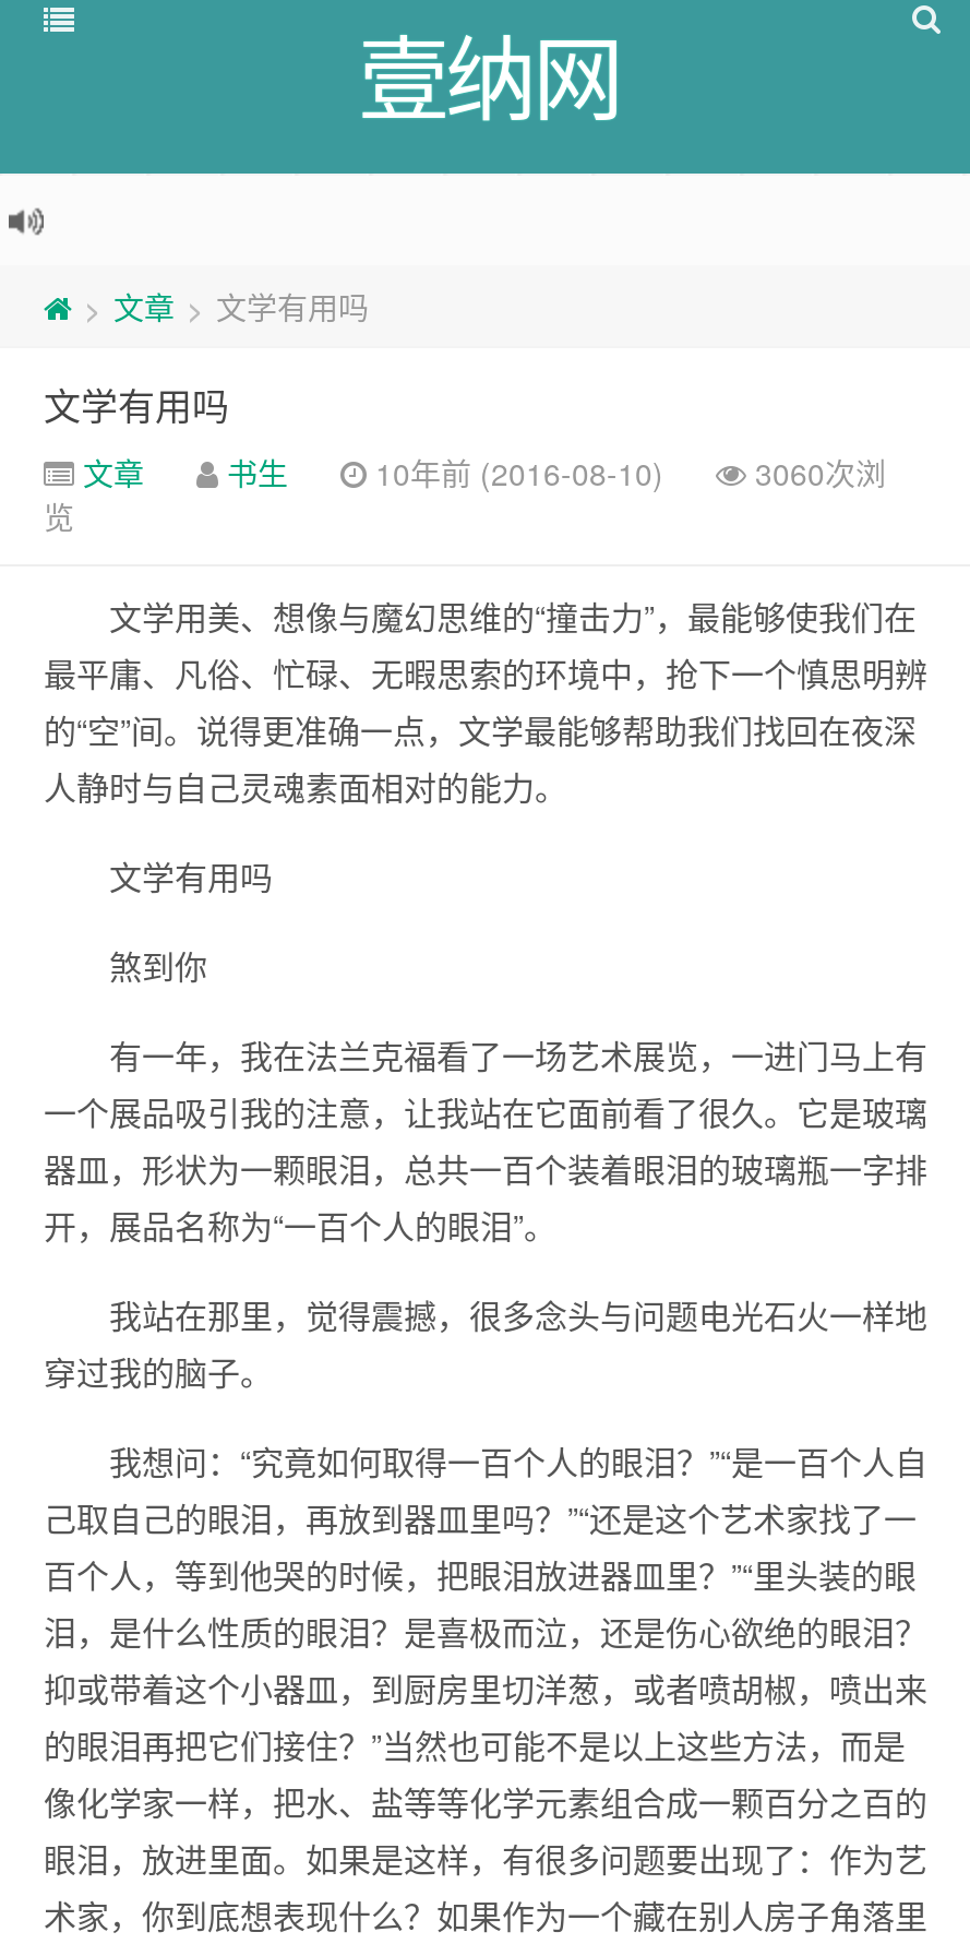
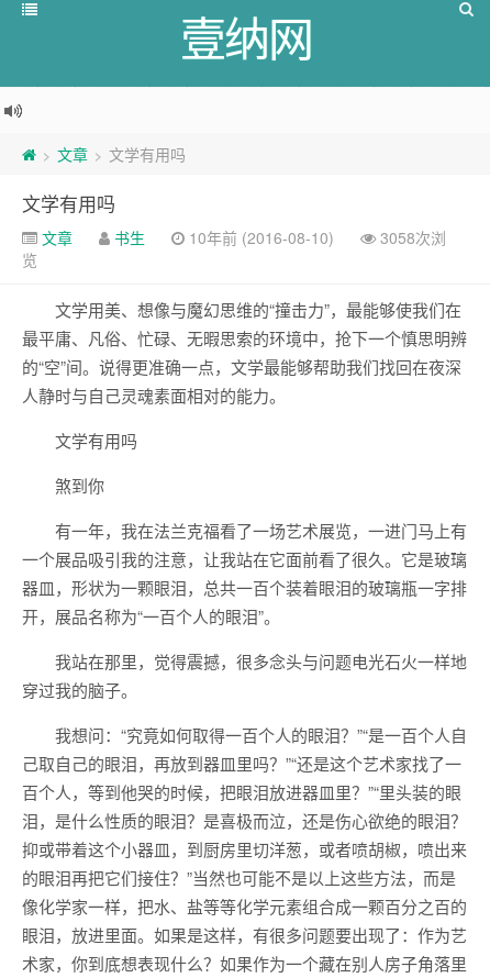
- 文章 书生 10年前 (2016-08-10) 3060次浏
+ 文章 书生 10年前 (2016-08-10) 3058次浏
